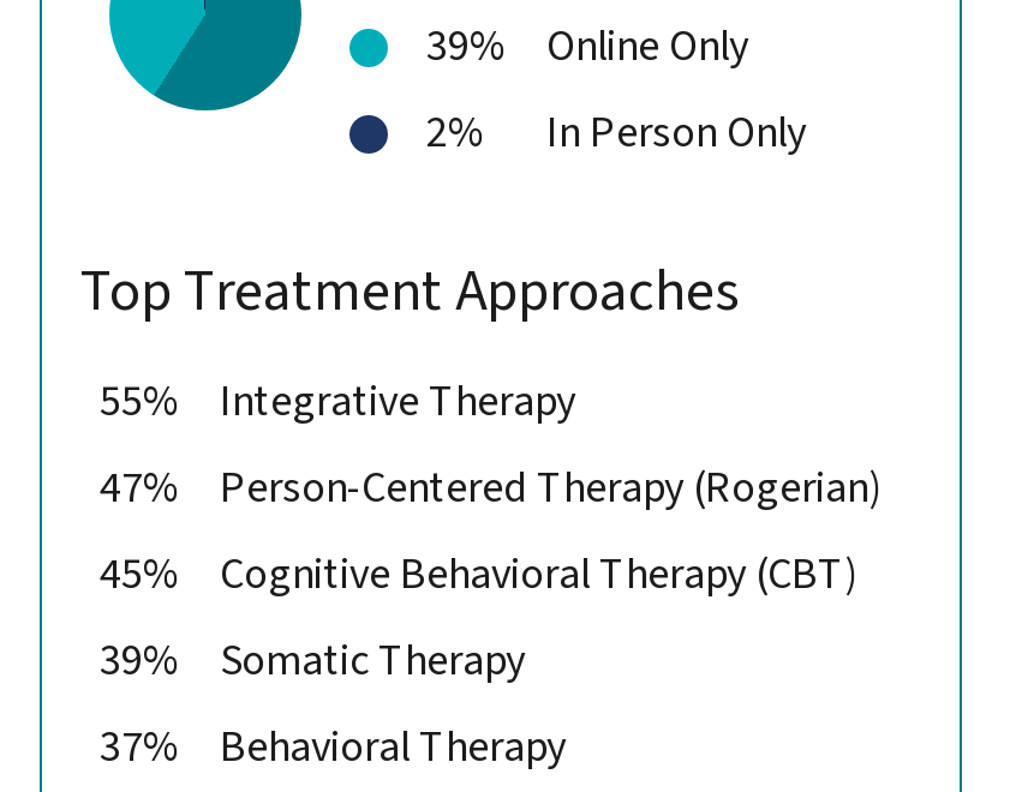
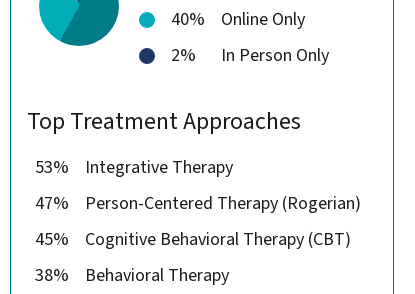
- 39% Online Only
+ 40% Online Only

- 55% Integrative Therapy
+ 53% Integrative Therapy

- 39%
- Somatic Therapy
- 37%
+ 38%
